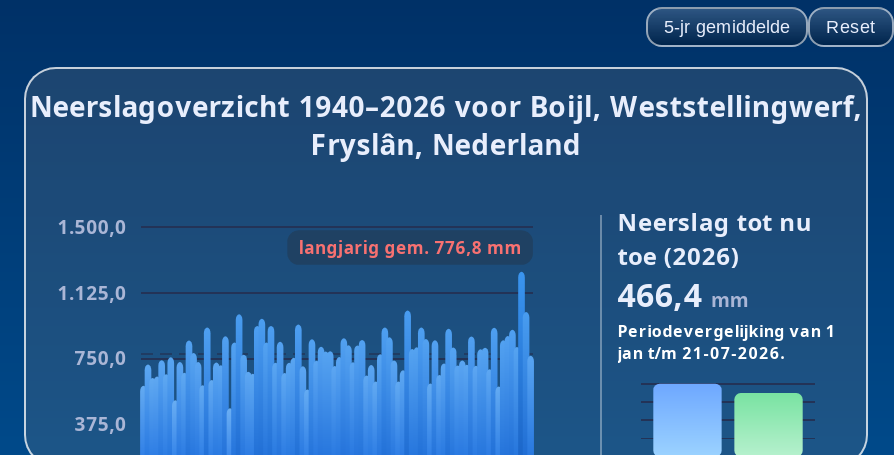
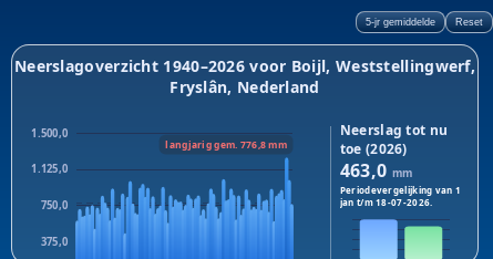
- 466,4 mm
+ 463,0 mm

- jan t/m 21-07-2026.
+ jan t/m 18-07-2026.
